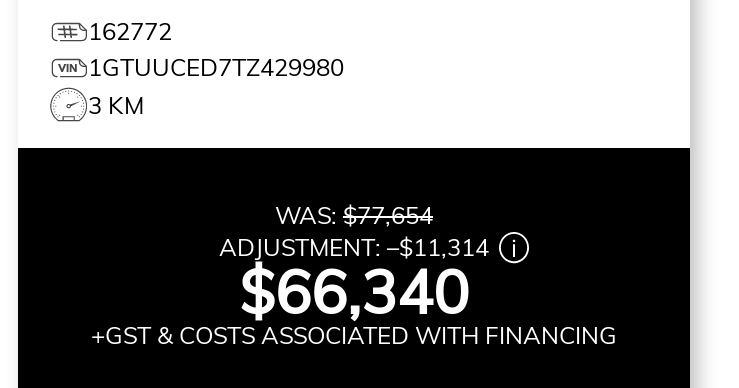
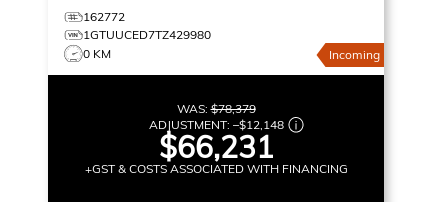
- 3 KM
+ 0 KM
+ Incoming

- WAS: $77,654
- ADJUSTMENT: –$11,314
- $66,340
+ WAS: $78,379
+ ADJUSTMENT: –$12,148
+ $66,231
